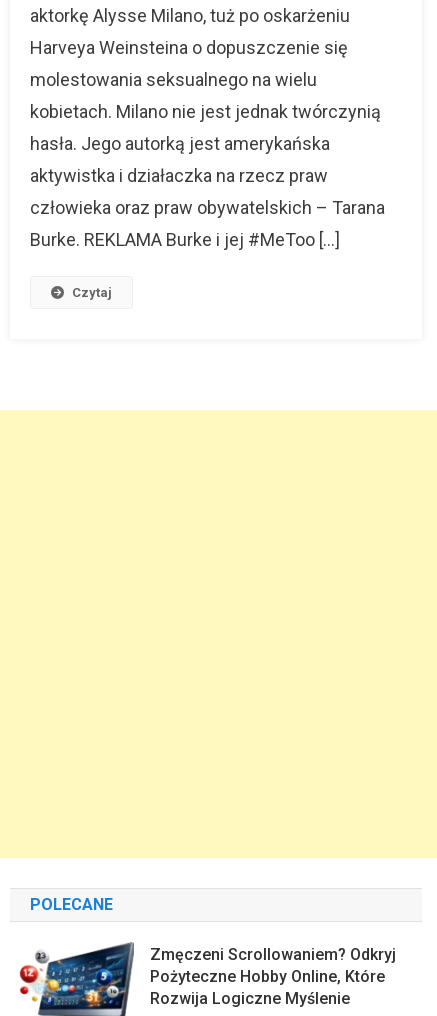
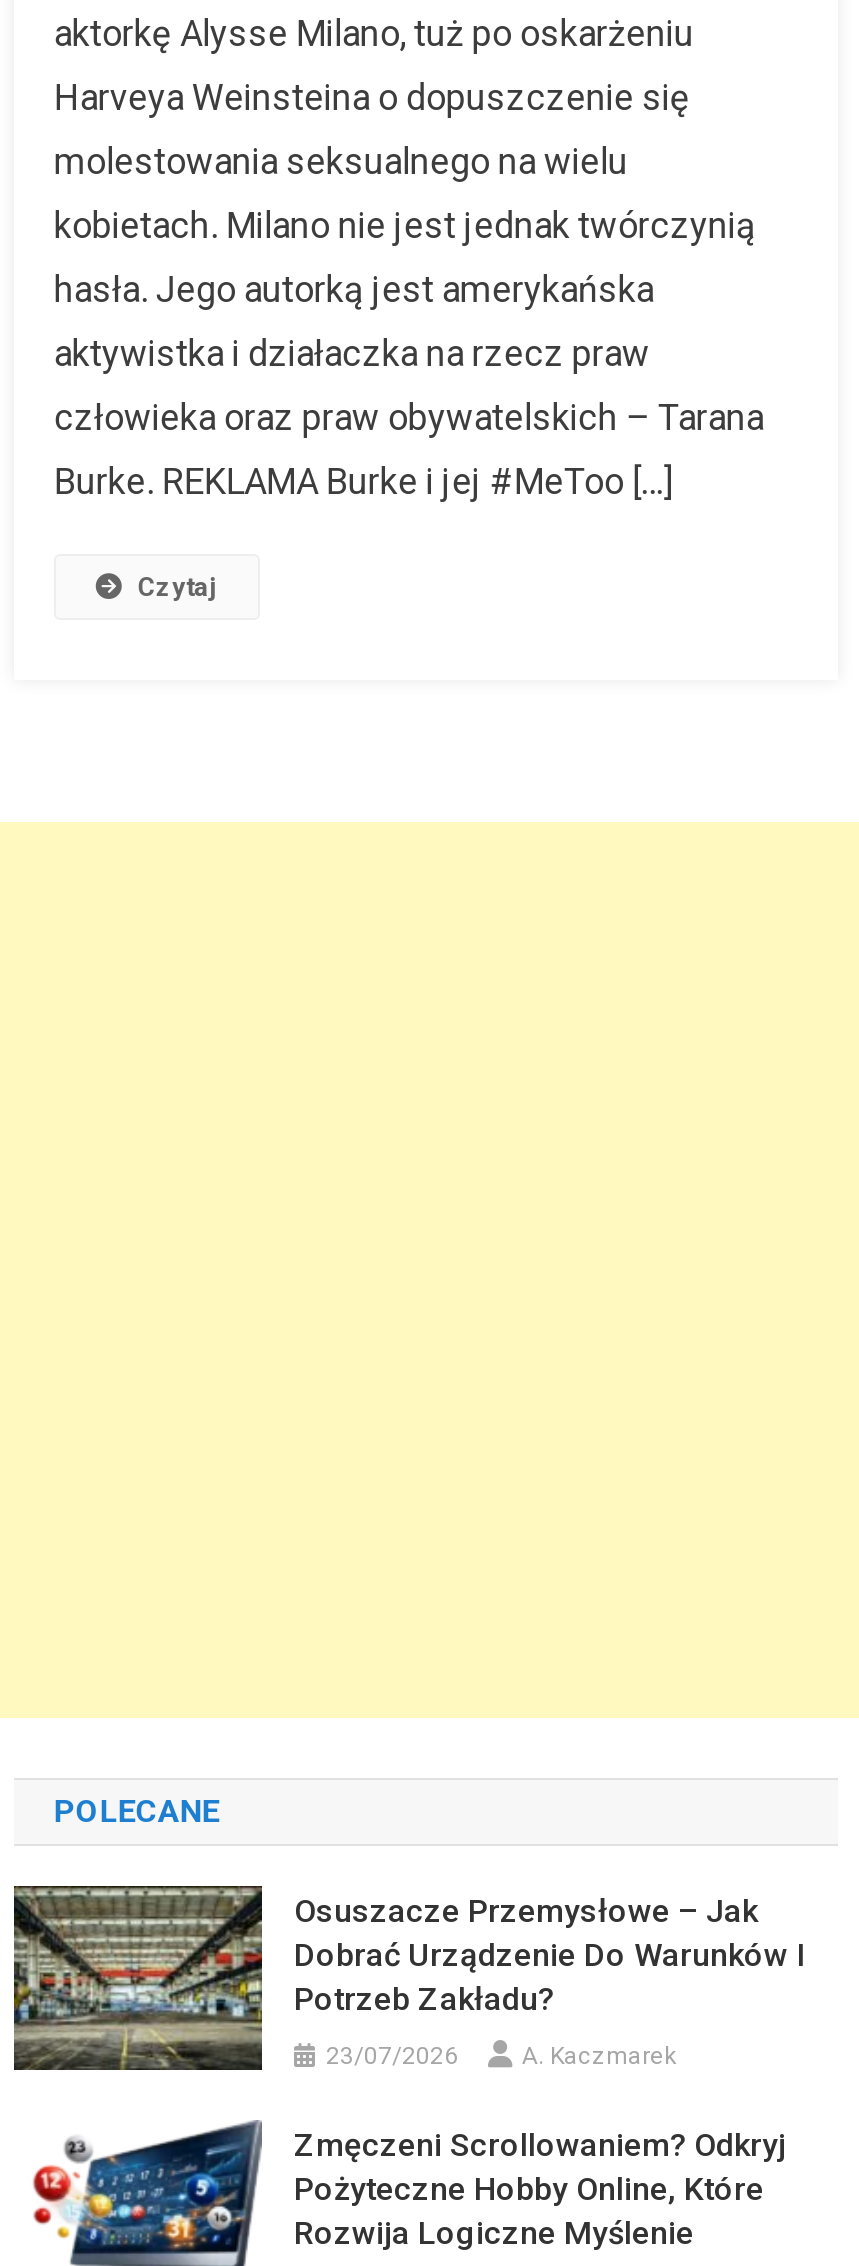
+ [image]
+ Osuszacze Przemysłowe – Jak
+ Dobrać Urządzenie Do Warunków I
+ Potrzeb Zakładu?
+ 23/07/2026
+ A. Kaczmarek
